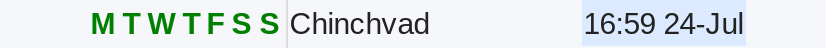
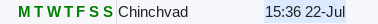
- 16:59 24-Jul
+ 15:36 22-Jul
